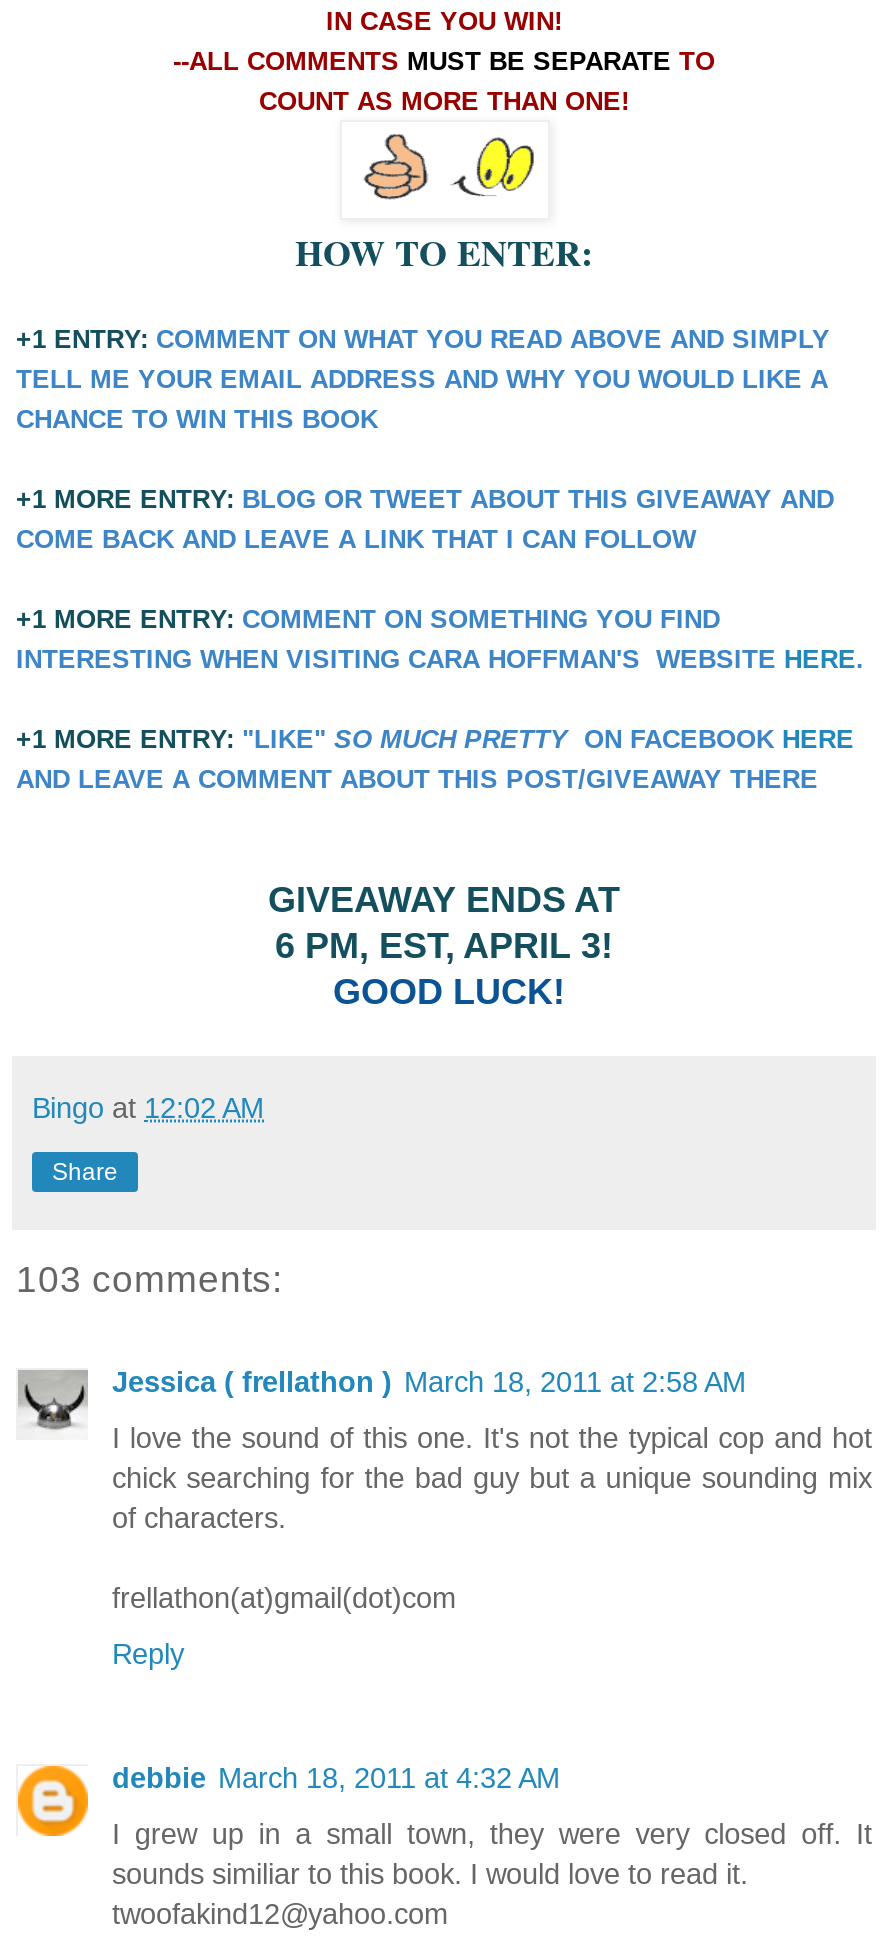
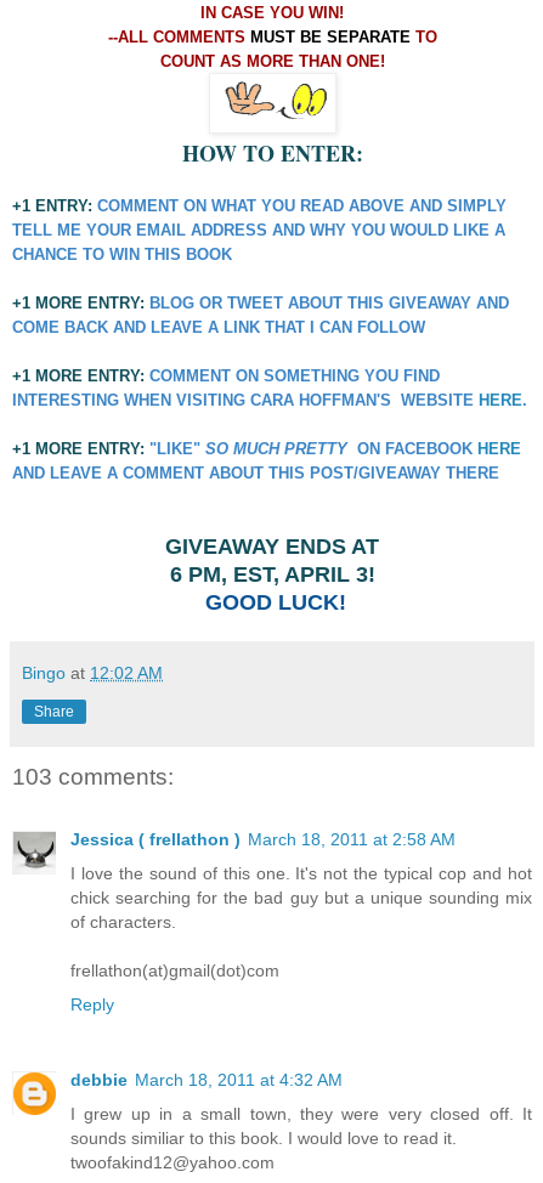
- [image]
+ [image]
